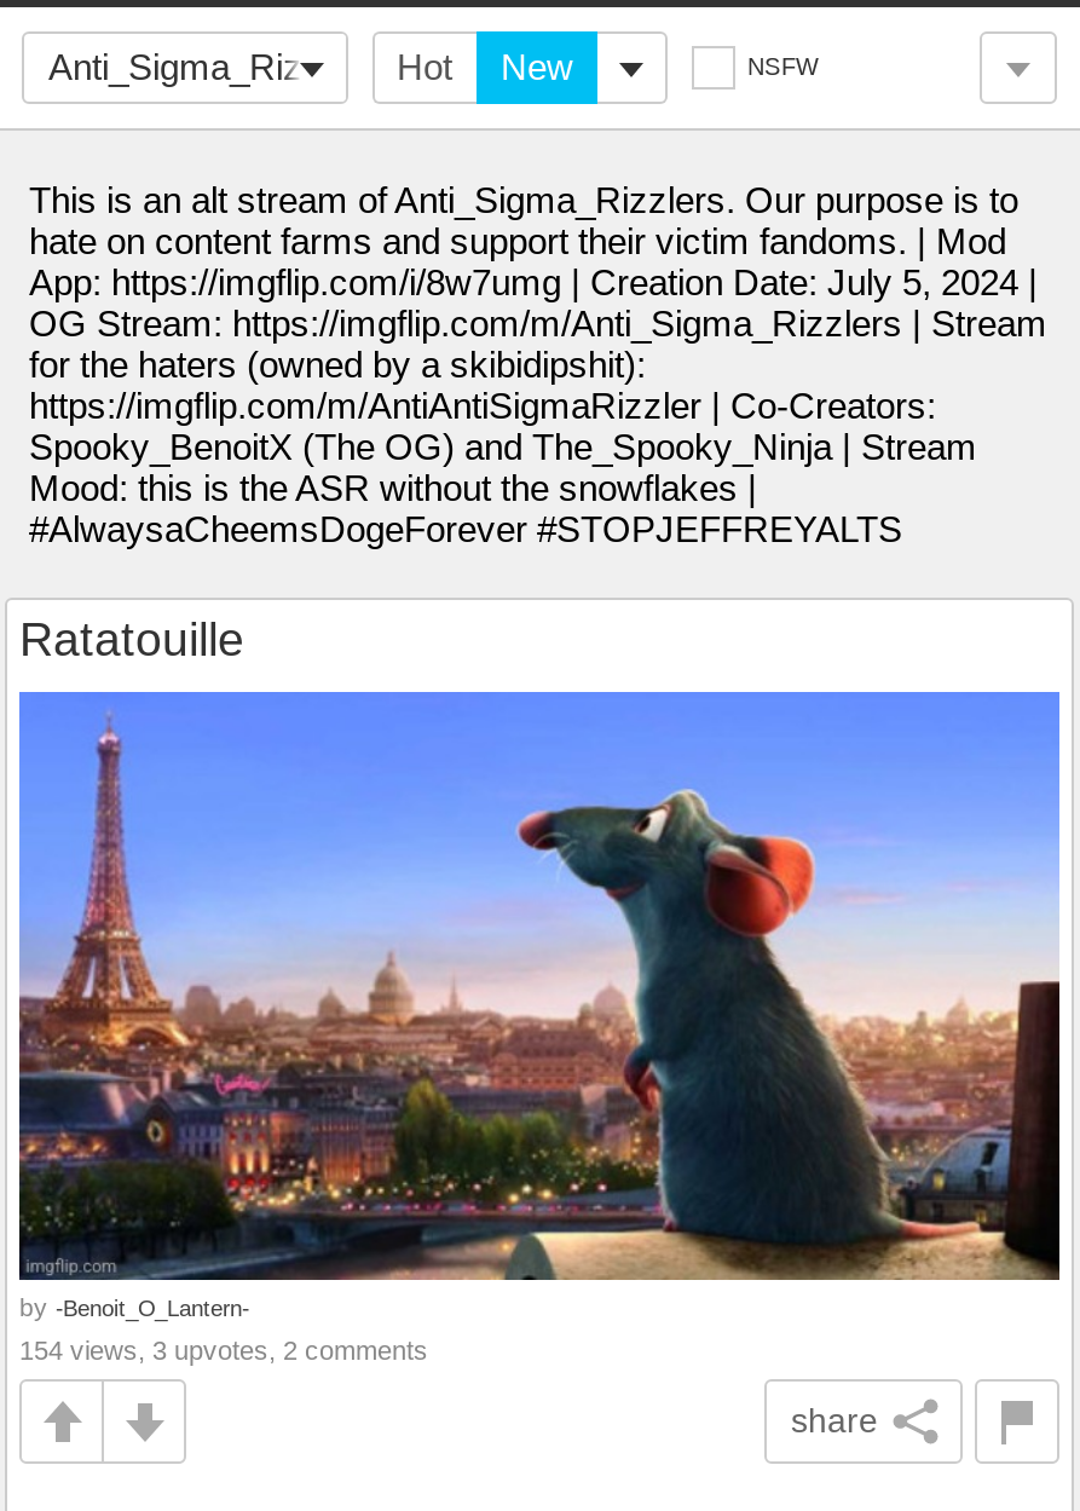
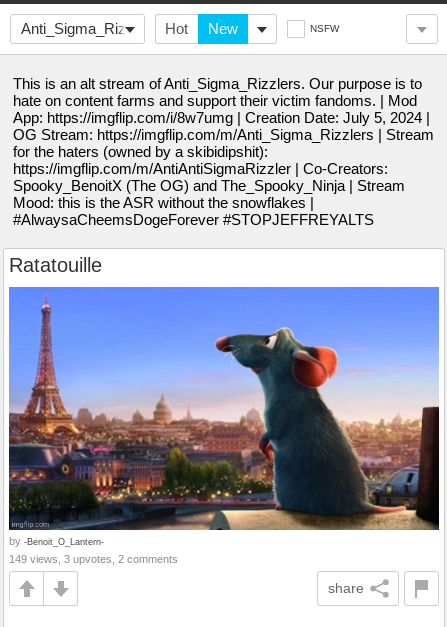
- 154 views, 3 upvotes, 2 comments
+ 149 views, 3 upvotes, 2 comments
